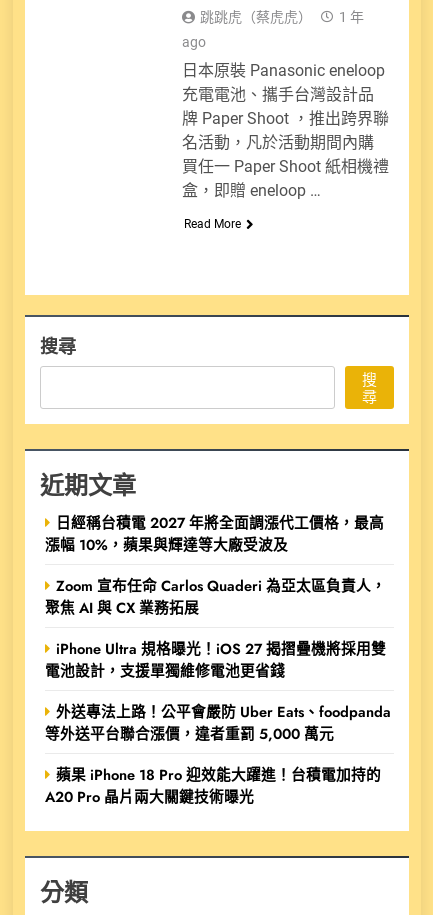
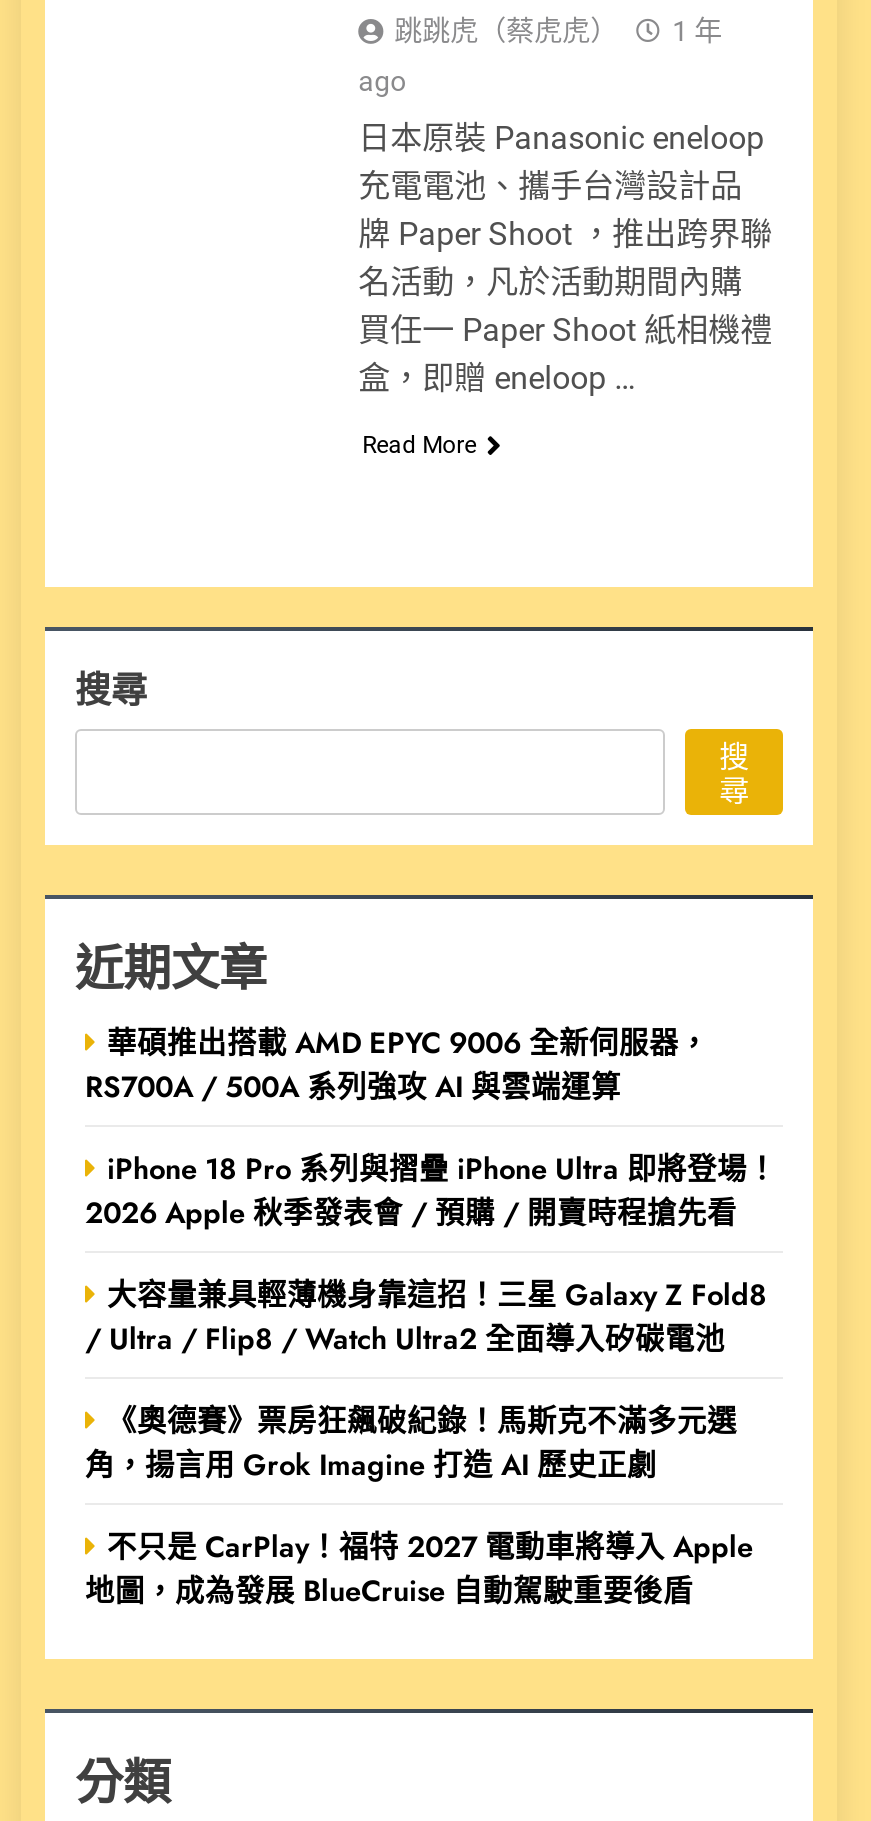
- 日經稱台積電 2027 年將全面調漲代工價格，最高
- 漲幅 10%，蘋果與輝達等大廠受波及
+ 華碩推出搭載 AMD EPYC 9006 全新伺服器，
+ RS700A / 500A 系列強攻 AI 與雲端運算

- Zoom 宣布任命 Carlos Quaderi 為亞太區負責人，
- 聚焦 AI 與 CX 業務拓展
+ iPhone 18 Pro 系列與摺疊 iPhone Ultra 即將登場！
+ 2026 Apple 秋季發表會 / 預購 / 開賣時程搶先看

- iPhone Ultra 規格曝光！iOS 27 揭摺疊機將採用雙
- 電池設計，支援單獨維修電池更省錢
+ 大容量兼具輕薄機身靠這招！三星 Galaxy Z Fold8
+ / Ultra / Flip8 / Watch Ultra2 全面導入矽碳電池

- 外送專法上路！公平會嚴防 Uber Eats、foodpanda
- 等外送平台聯合漲價，違者重罰 5,000 萬元
+ 《奧德賽》票房狂飆破紀錄！馬斯克不滿多元選
+ 角，揚言用 Grok Imagine 打造 AI 歷史正劇

- 蘋果 iPhone 18 Pro 迎效能大躍進！台積電加持的
- A20 Pro 晶片兩大關鍵技術曝光
+ 不只是 CarPlay！福特 2027 電動車將導入 Apple
+ 地圖，成為發展 BlueCruise 自動駕駛重要後盾
